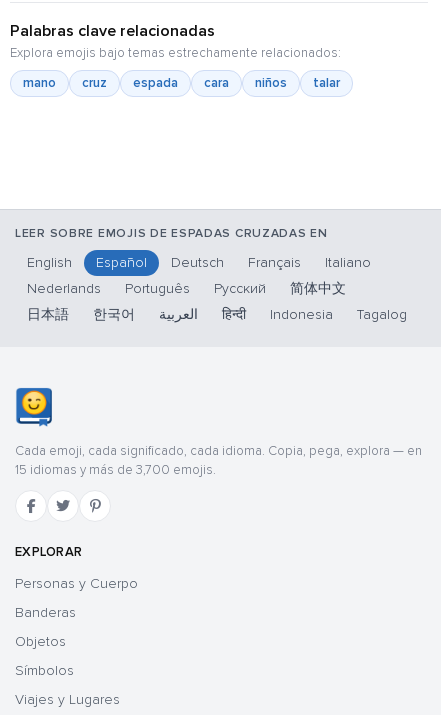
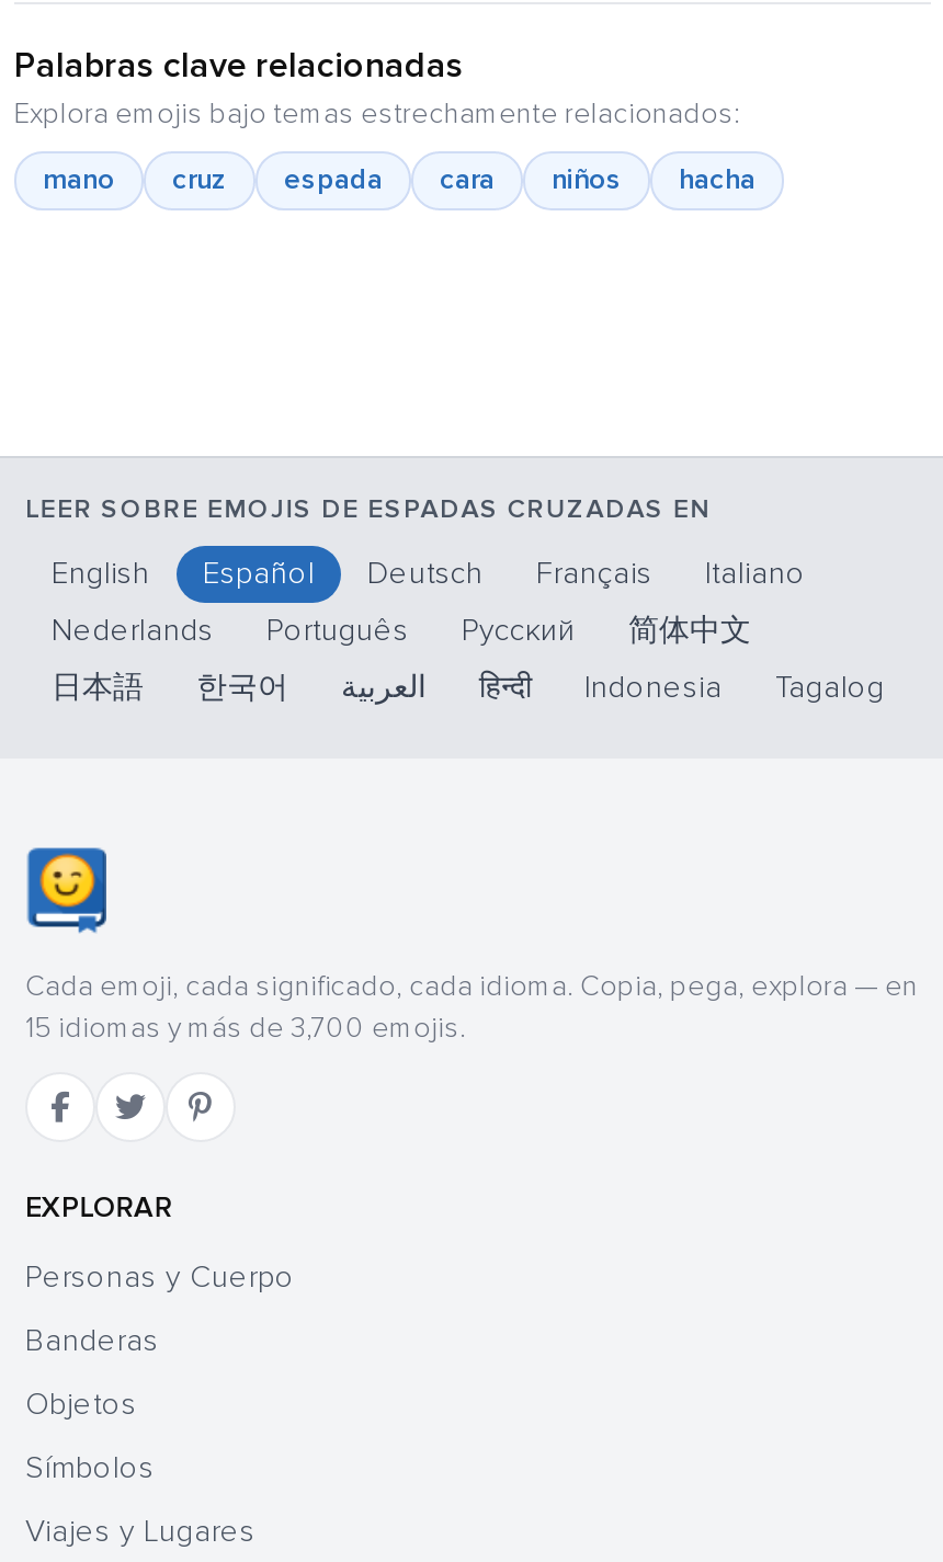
- talar
+ hacha
